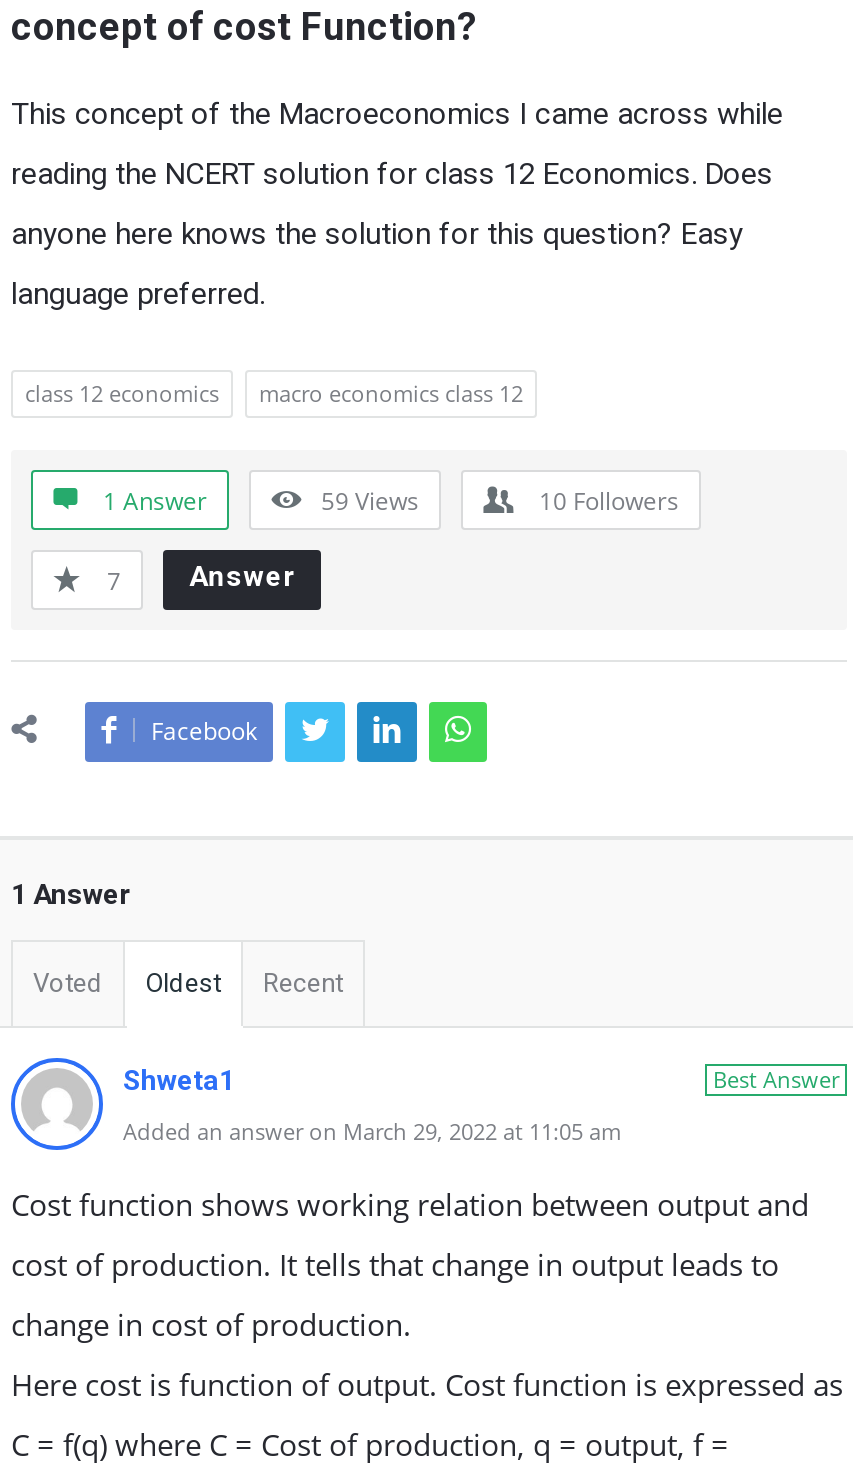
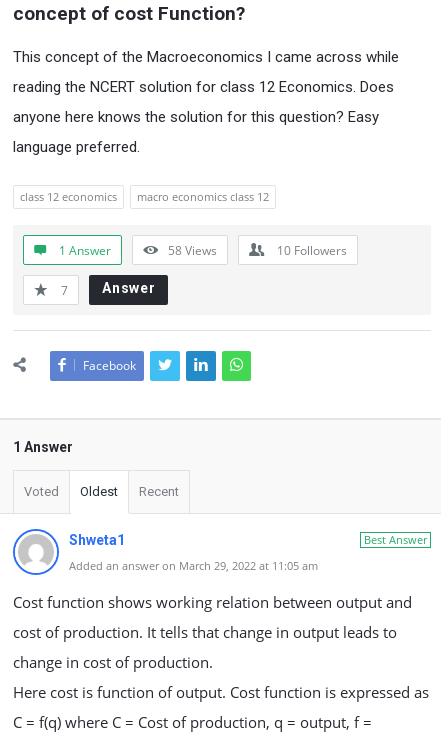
- 59 Views
+ 58 Views
